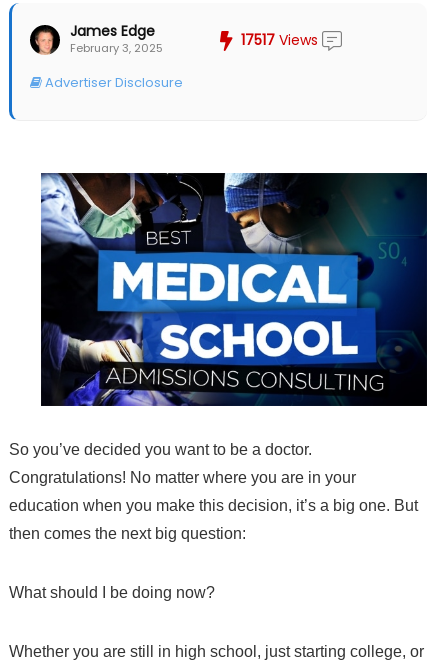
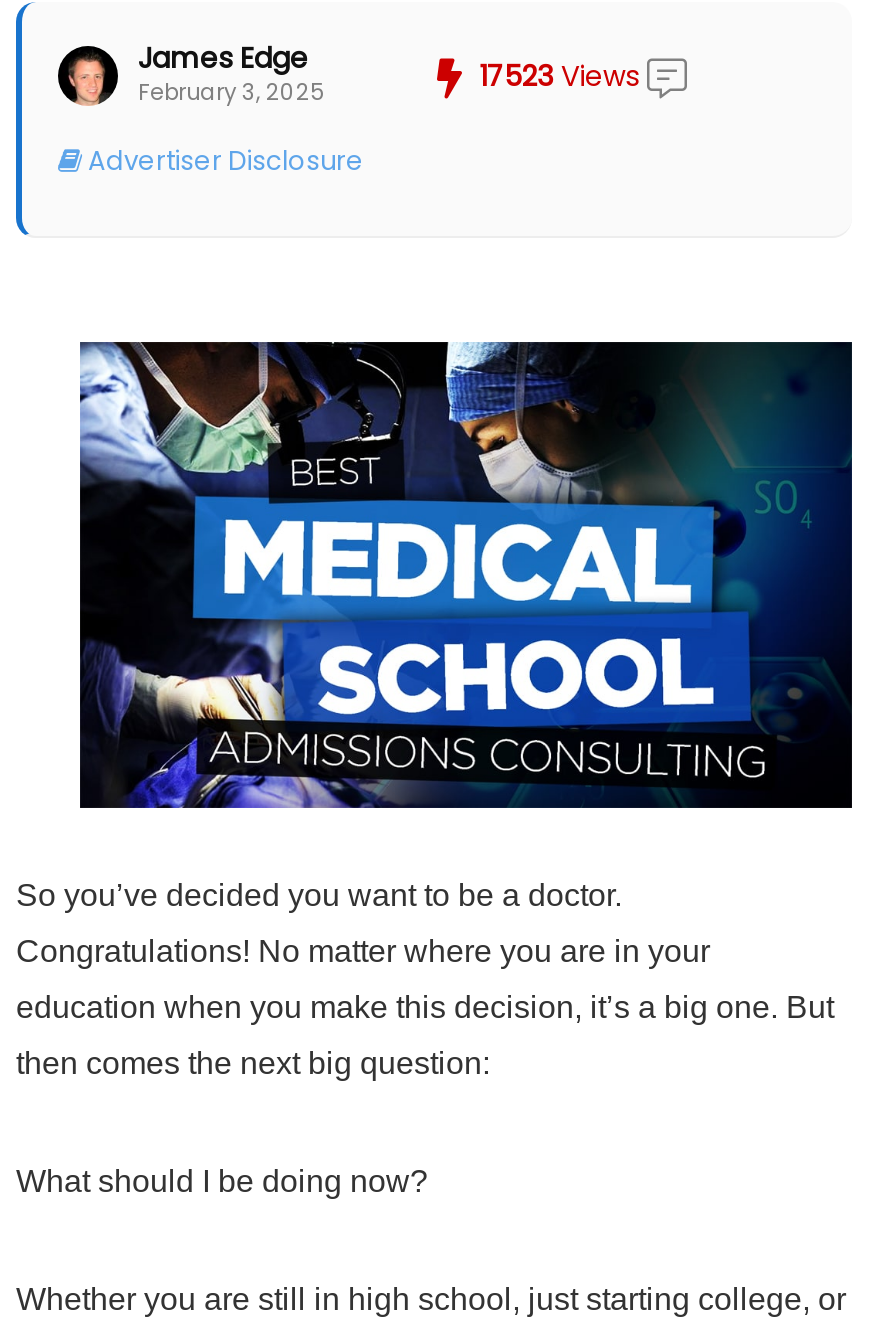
- 17517 Views
+ 17523 Views
